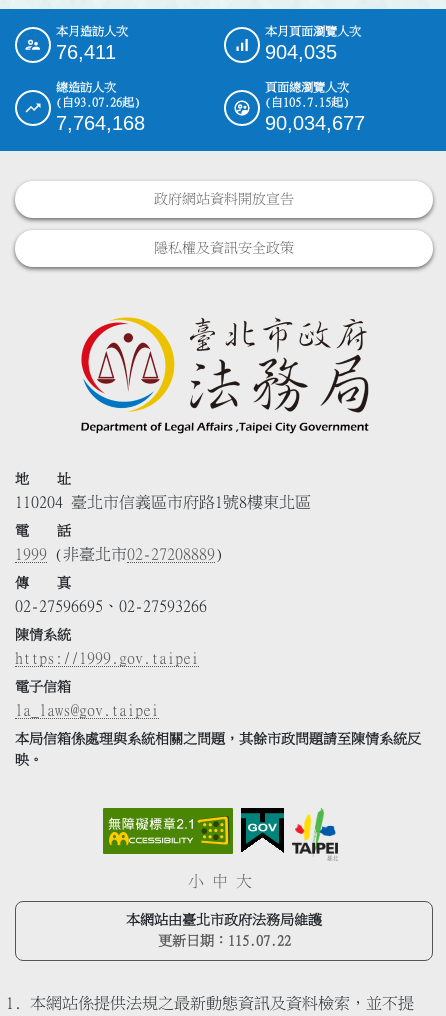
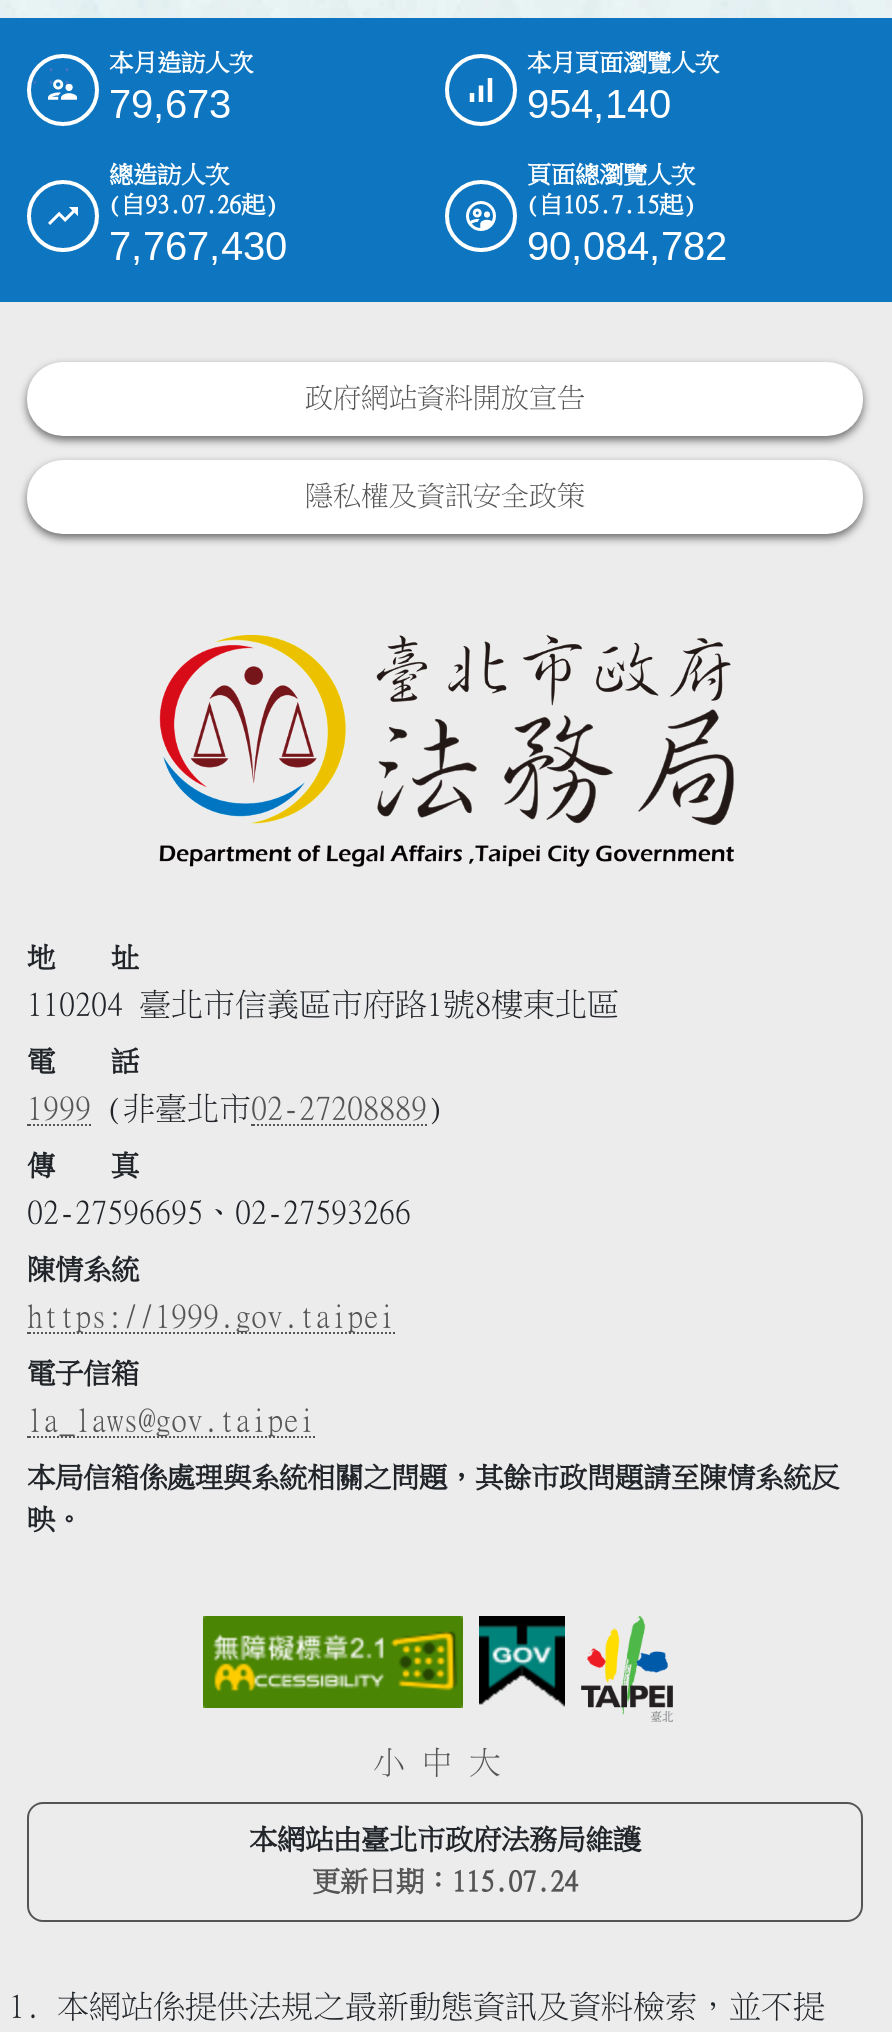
- 76,411
+ 79,673

- 904,035
+ 954,140

- 7,764,168
+ 7,767,430

- 90,034,677
+ 90,084,782

- 更新日期：115.07.22
+ 更新日期：115.07.24
